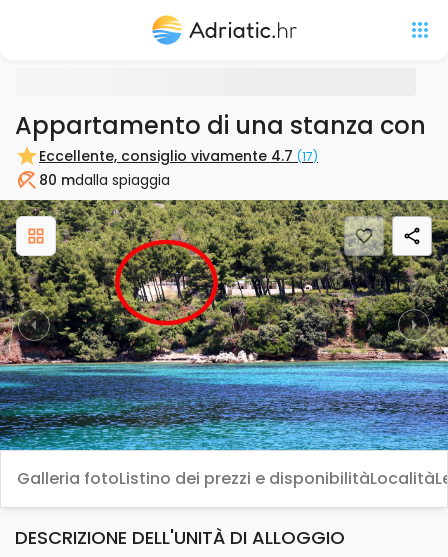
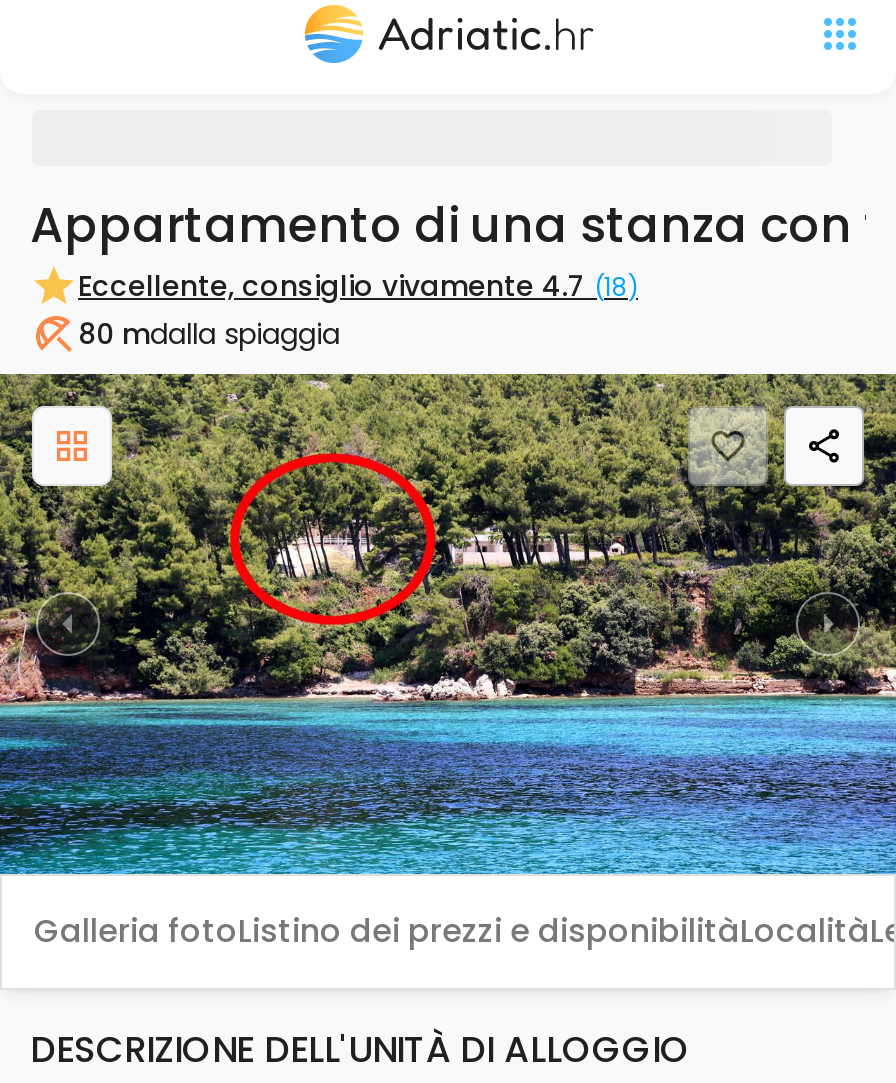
- Eccellente, consiglio vivamente 4.7 (17)
+ Eccellente, consiglio vivamente 4.7 (18)
